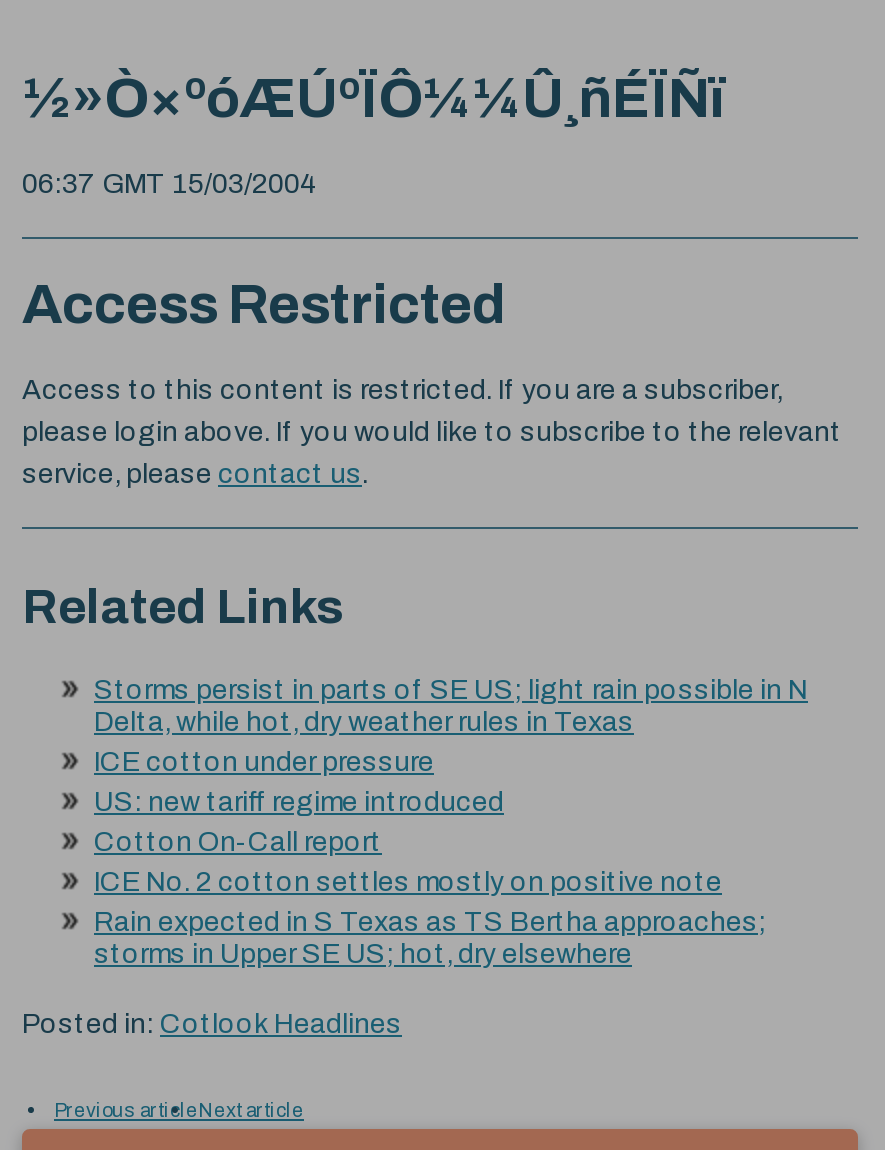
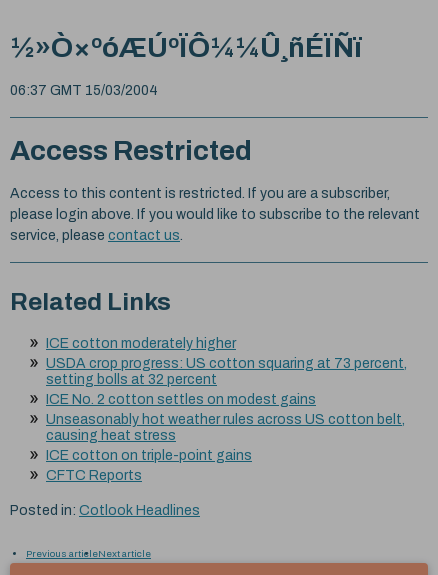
- Storms persist in parts of SE US; light rain possible in N
- Delta, while hot, dry weather rules in Texas
- ICE cotton under pressure
- US: new tariff regime introduced
- Cotton On-Call report
- ICE No. 2 cotton settles mostly on positive note
- Rain expected in S Texas as TS Bertha approaches;
- storms in Upper SE US; hot, dry elsewhere
+ ICE cotton moderately higher
+ USDA crop progress: US cotton squaring at 73 percent,
+ setting bolls at 32 percent
+ ICE No. 2 cotton settles on modest gains
+ Unseasonably hot weather rules across US cotton belt,
+ causing heat stress
+ ICE cotton on triple-point gains
+ CFTC Reports
